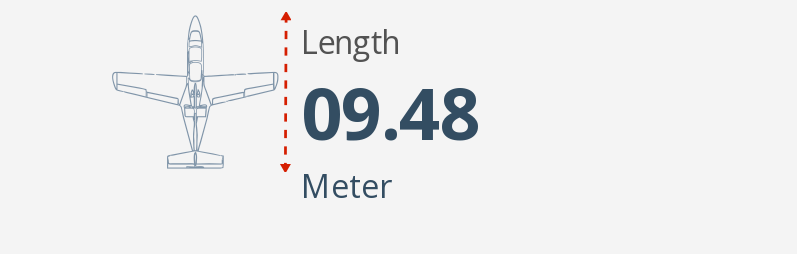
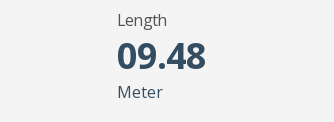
- [image]
